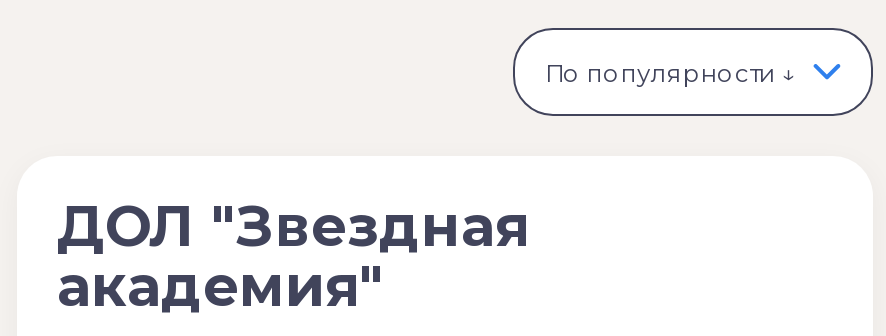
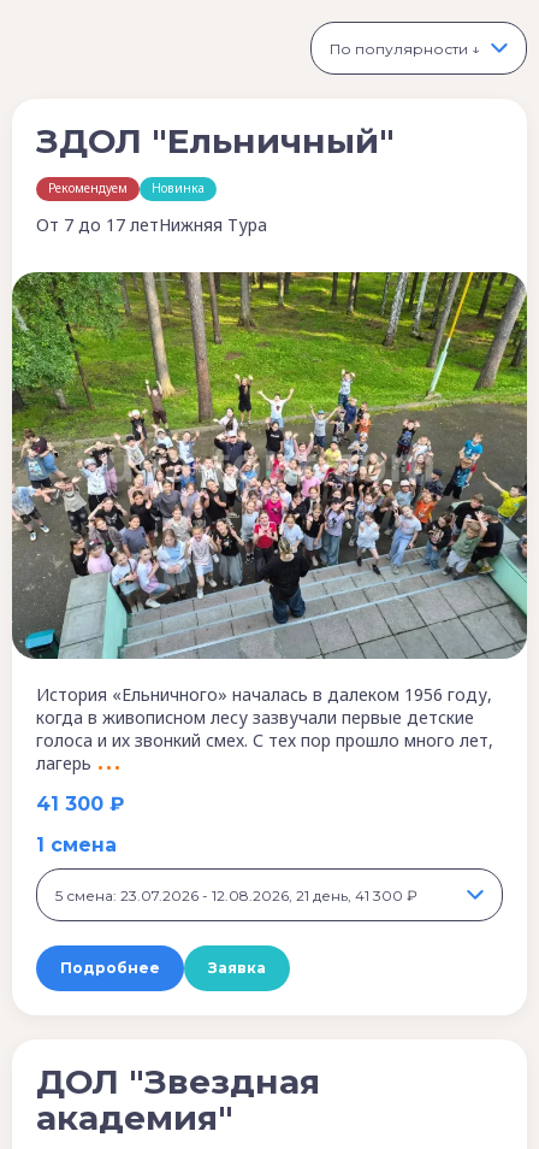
+ [image]
+ История «Ельничного» началась в далеком 1956 году,
+ когда в живописном лесу зазвучали первые детские
+ голоса и их звонкий смех. С тех пор прошло много лет,
+ лагерь

+ 41 300 ₽

+ ЗДОЛ "Ельничный"
+ Рекомендуем
+ Новинка
+ От 7 до 17 летНижняя Тура

+ 1 смена
+ 5 смена: 23.07.2026 - 12.08.2026, 21 день, 41 300 ₽

+ Подробнее
+ Заявка
